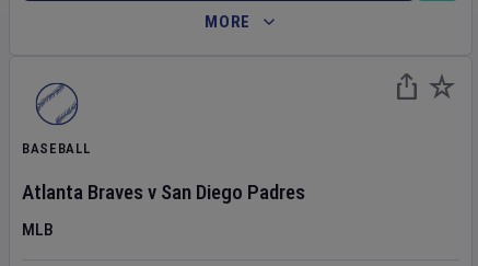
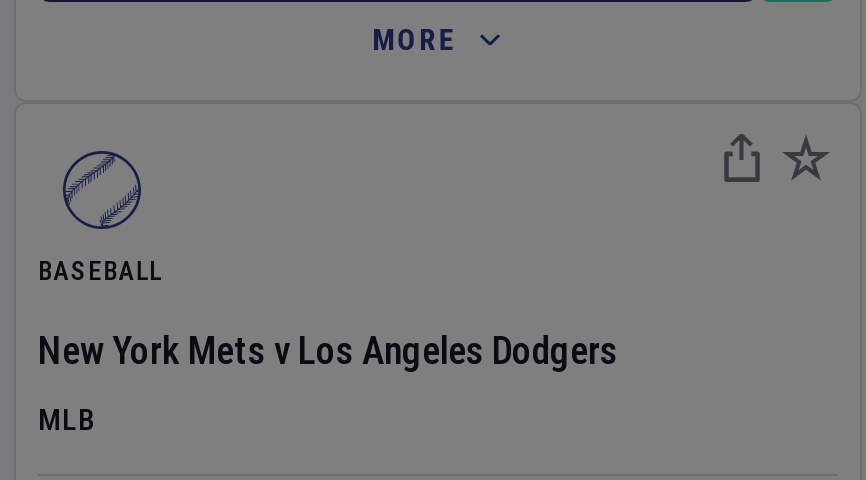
- Atlanta Braves v San Diego Padres
+ New York Mets v Los Angeles Dodgers
